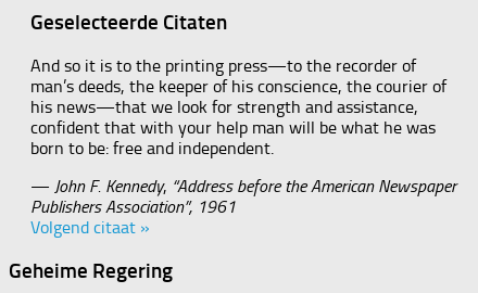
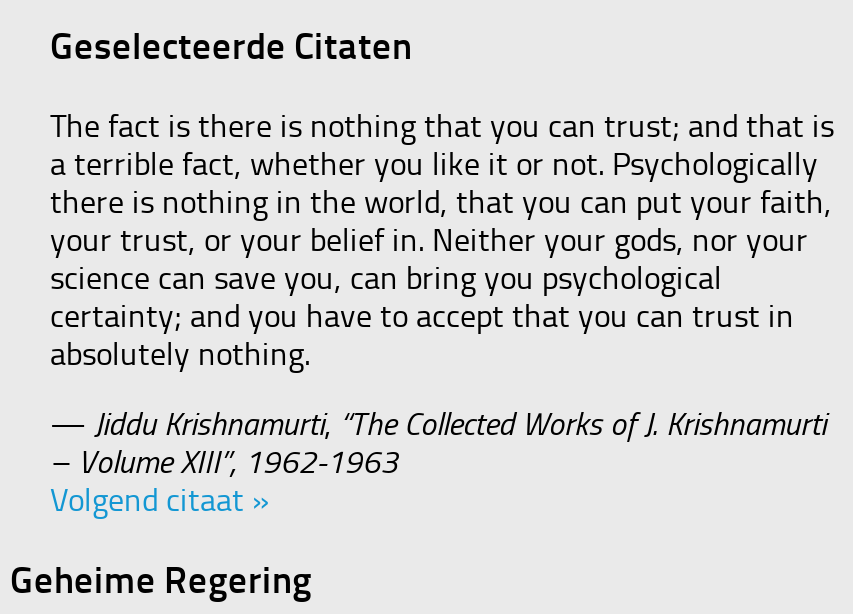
- And so it is to the printing press—to the recorder of
- man’s deeds, the keeper of his conscience, the courier of
- his news—that we look for strength and assistance,
- confident that with your help man will be what he was
- born to be: free and independent.
+ The fact is there is nothing that you can trust; and that is
+ a terrible fact, whether you like it or not. Psychologically
+ there is nothing in the world, that you can put your faith,
+ your trust, or your belief in. Neither your gods, nor your
+ science can save you, can bring you psychological
+ certainty; and you have to accept that you can trust in
+ absolutely nothing.

- — John F. Kennedy, “Address before the American Newspaper
- Publishers Association”, 1961
+ — Jiddu Krishnamurti, “The Collected Works of J. Krishnamurti
+ – Volume XIII”, 1962-1963
